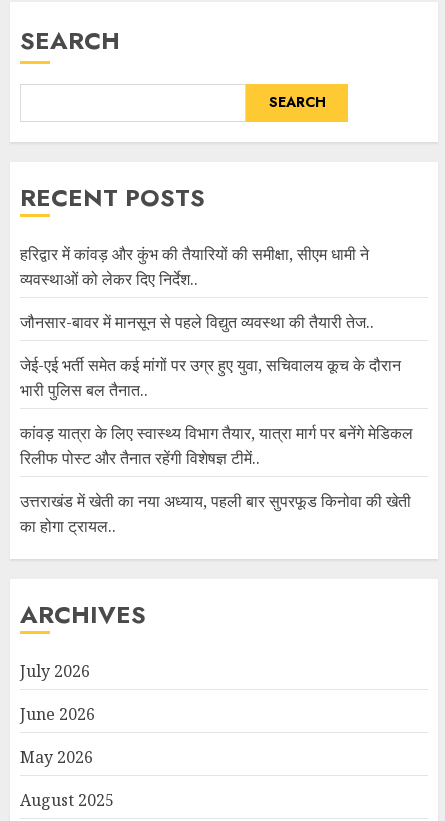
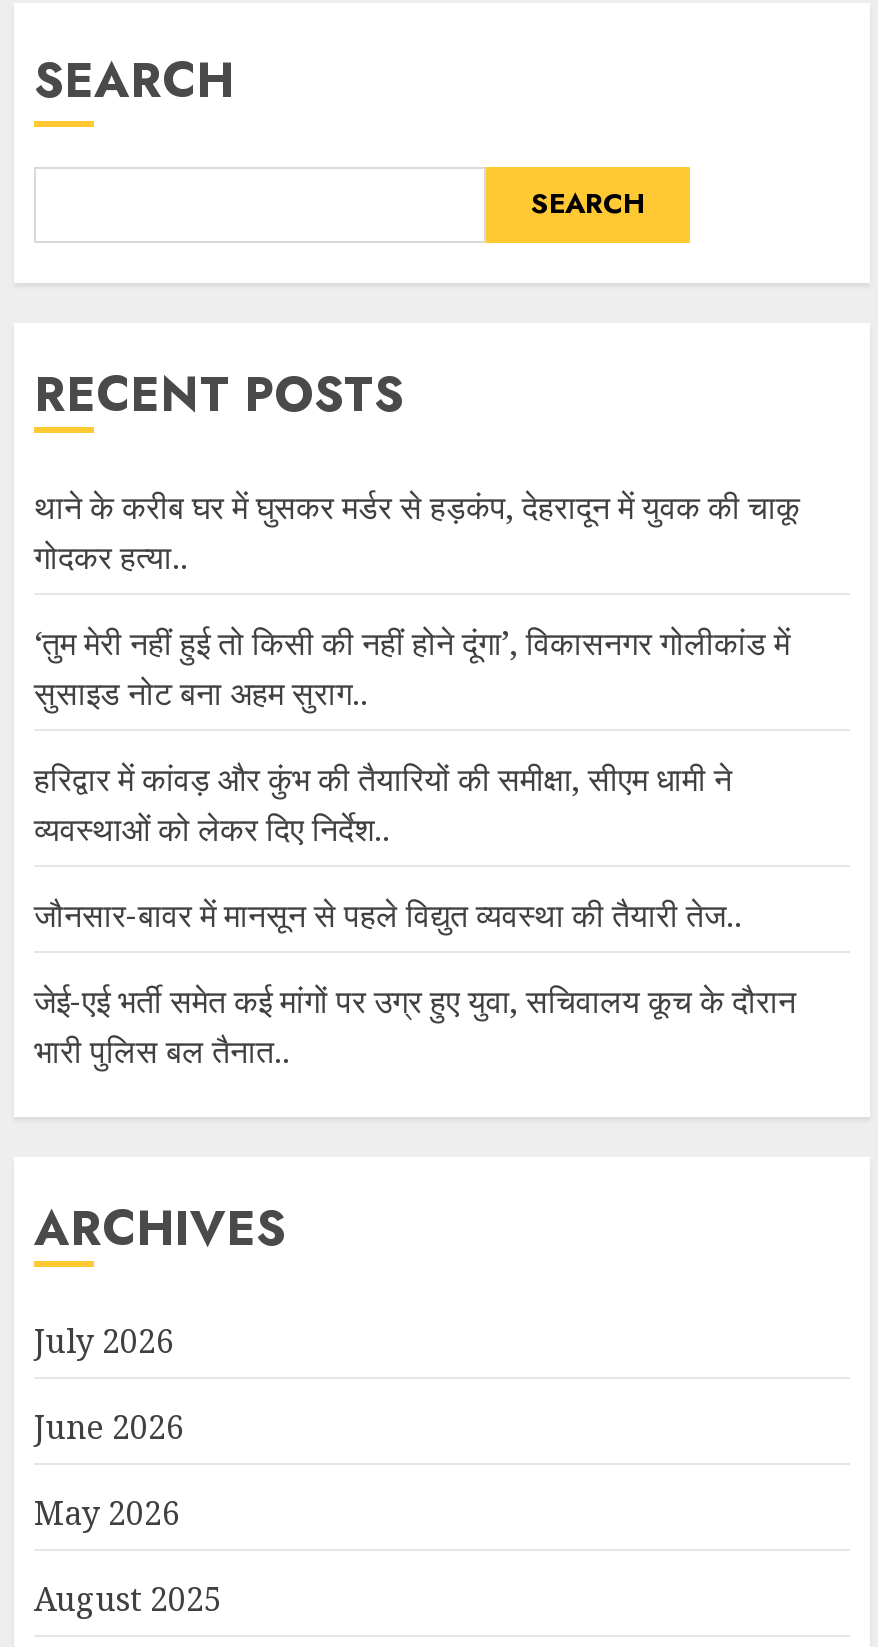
+ थाने के करीब घर में घुसकर मर्डर से हड़कंप, देहरादून में युवक की चाकू
+ गोदकर हत्या..
+ ‘तुम मेरी नहीं हुई तो किसी की नहीं होने दूंगा’, विकासनगर गोलीकांड में
+ सुसाइड नोट बना अहम सुराग..

moved down: हरिद्वार में कांवड़ और कुंभ की तैयारियों की समीक्षा, सीएम धामी ने | व्यवस्थाओं को लेकर दिए निर्देश.. | जौनसार-बावर में मानसून से पहले विद्युत व्यवस्था की तैयारी तेज.. | जेई-एई भर्ती समेत कई मांगों पर उग्र हुए युवा, सचिवालय कूच के दौरान | भारी पुलिस बल तैनात..

- कांवड़ यात्रा के लिए स्वास्थ्य विभाग तैयार, यात्रा मार्ग पर बनेंगे मेडिकल
- रिलीफ पोस्ट और तैनात रहेंगी विशेषज्ञ टीमें..
- उत्तराखंड में खेती का नया अध्याय, पहली बार सुपरफूड किनोवा की खेती
- का होगा ट्रायल..
